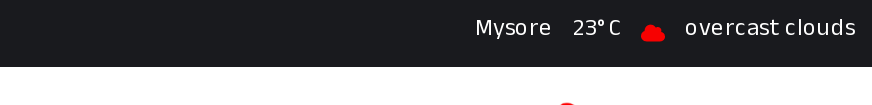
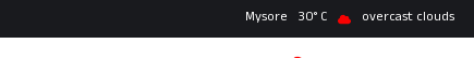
- Mysore 23
+ Mysore 30
